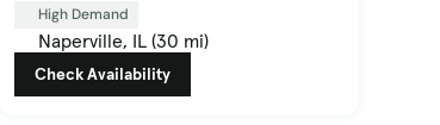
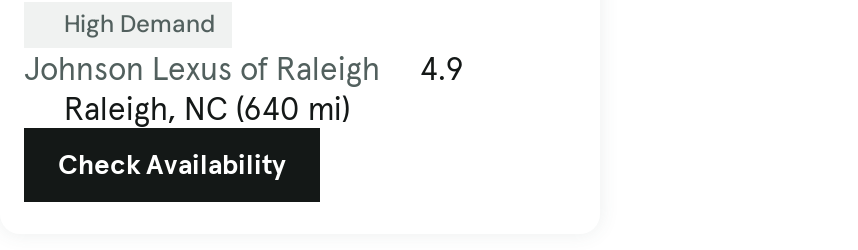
- Naperville, IL (30 mi)
+ Johnson Lexus of Raleigh
+ 4.9
+ Raleigh, NC (640 mi)
